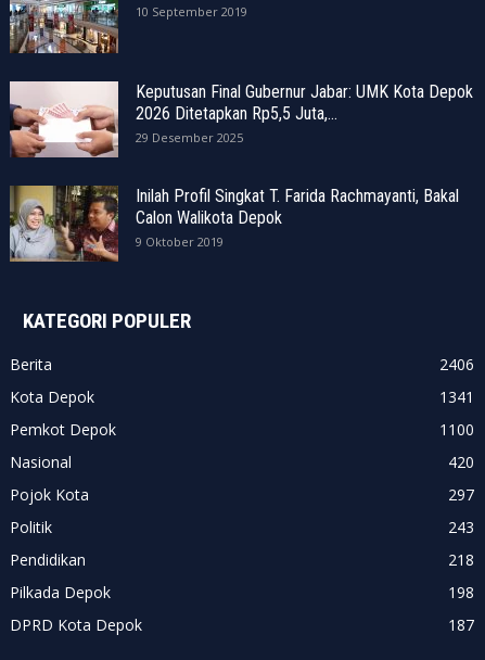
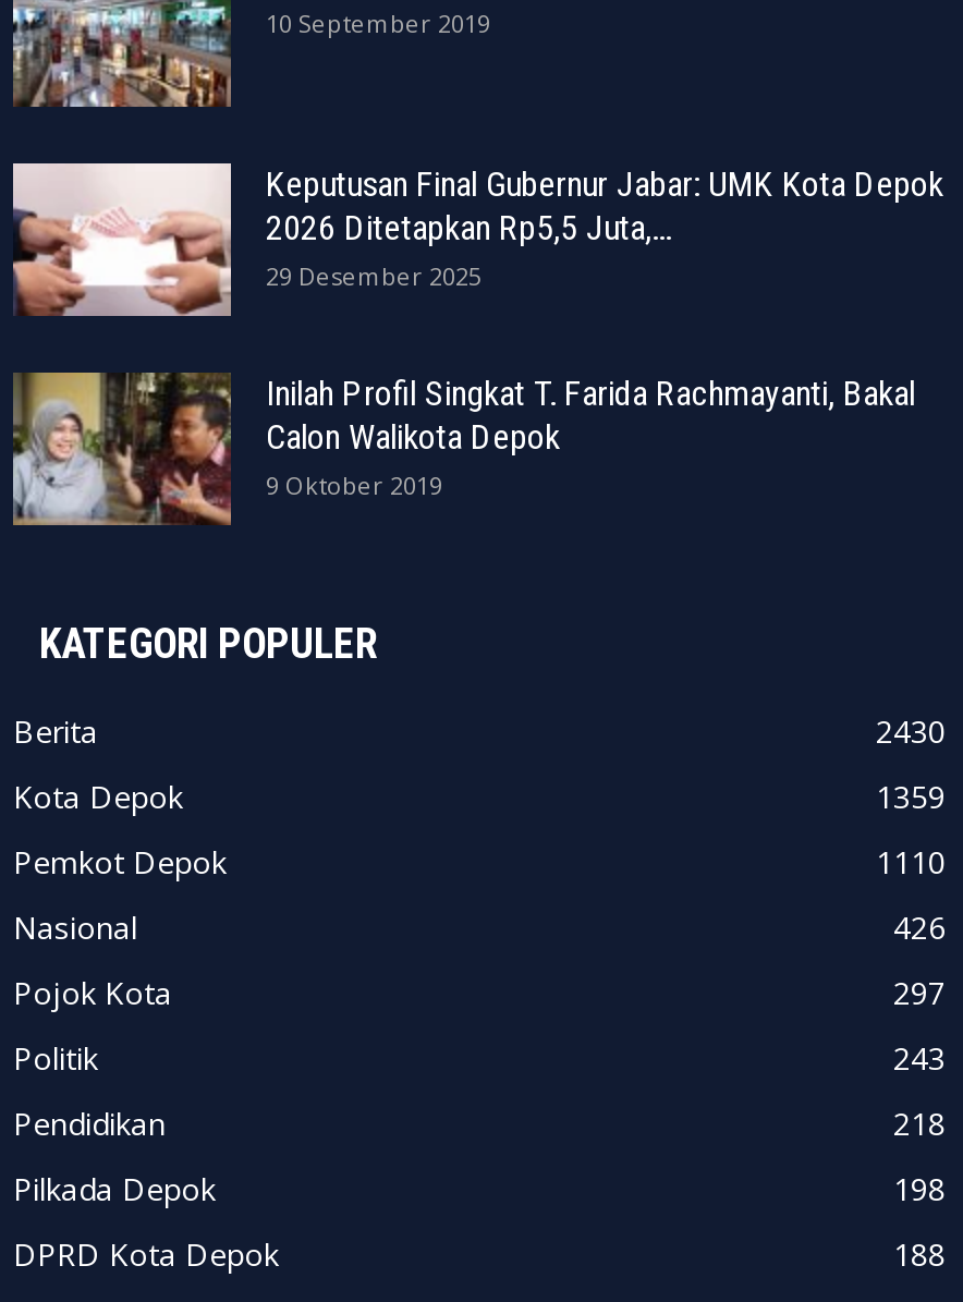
- 2406
+ 2430

- 1341
+ 1359

- 1100
+ 1110

- 420
+ 426

- 187
+ 188
